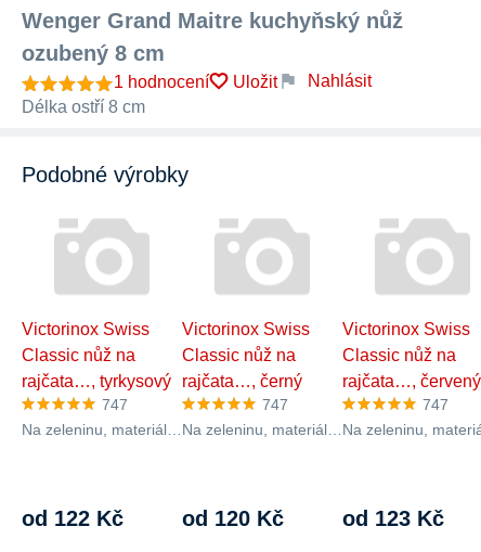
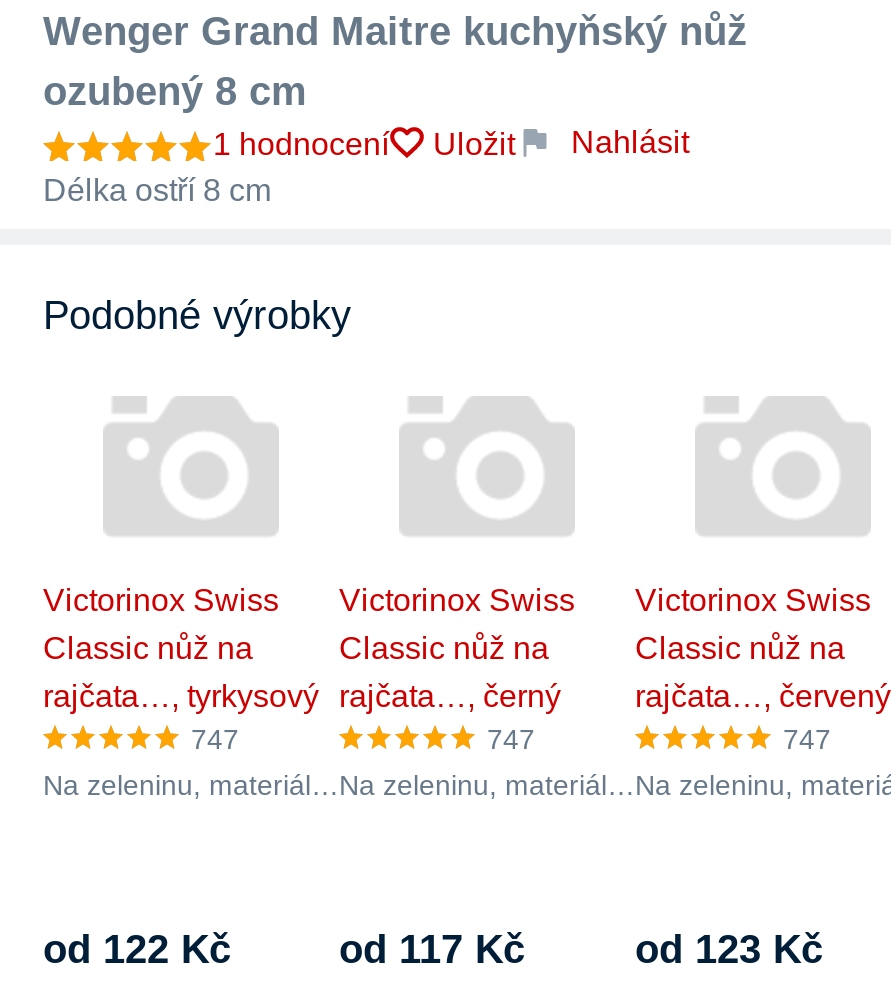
- od 120 Kč
+ od 117 Kč
